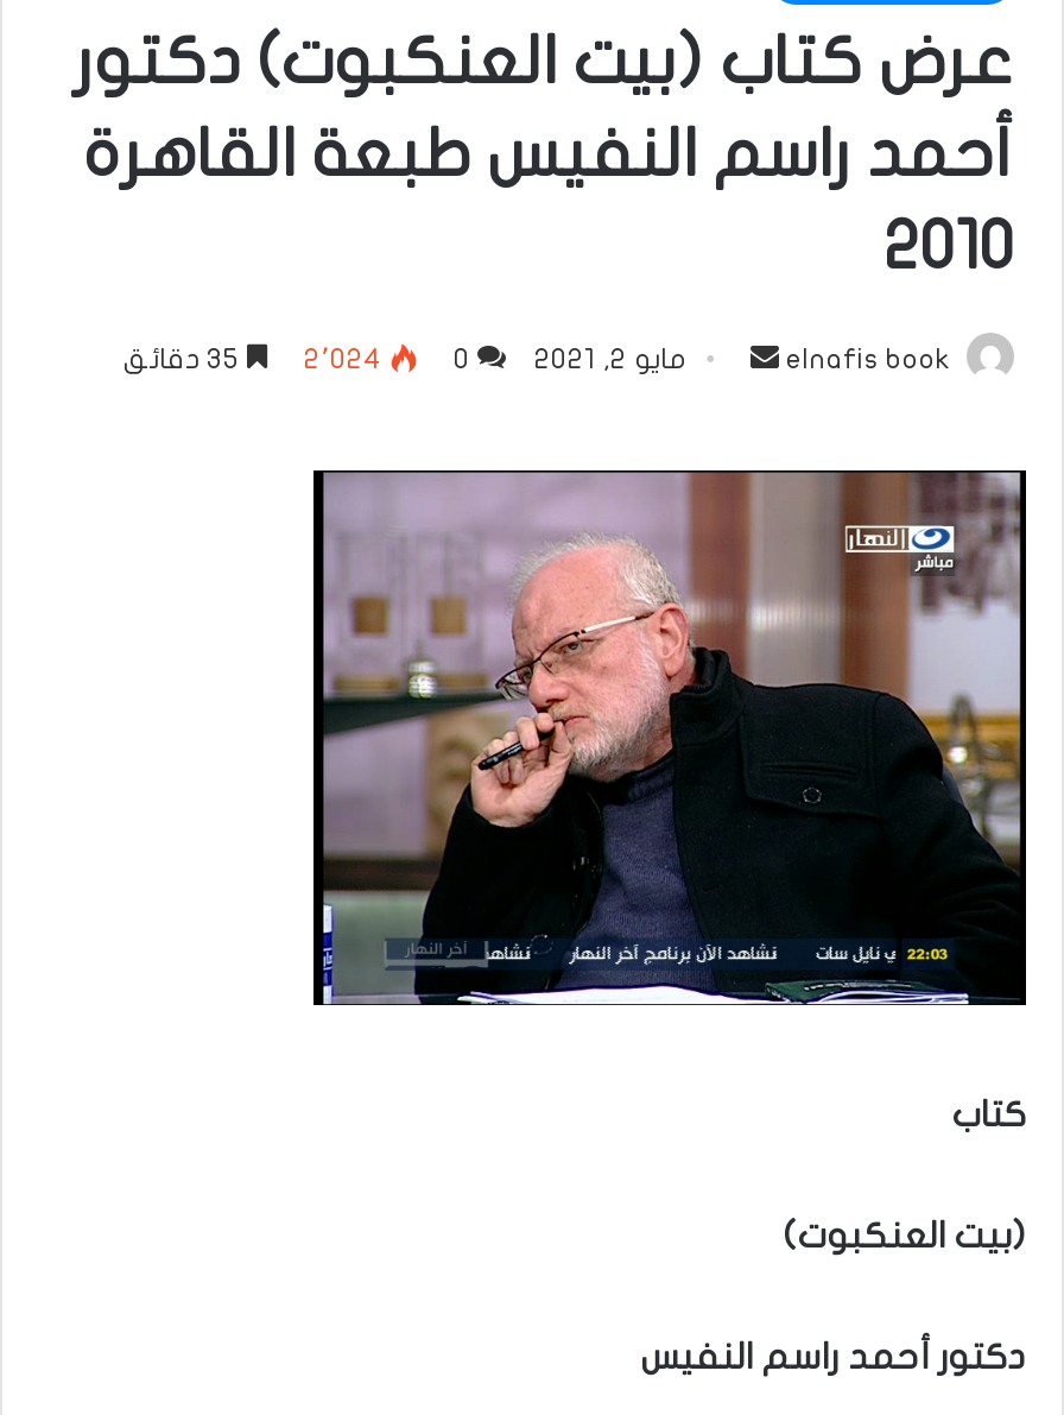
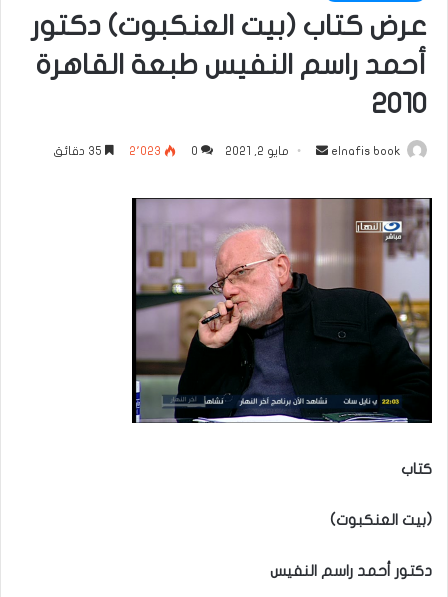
- 2٬024
+ 2٬023
